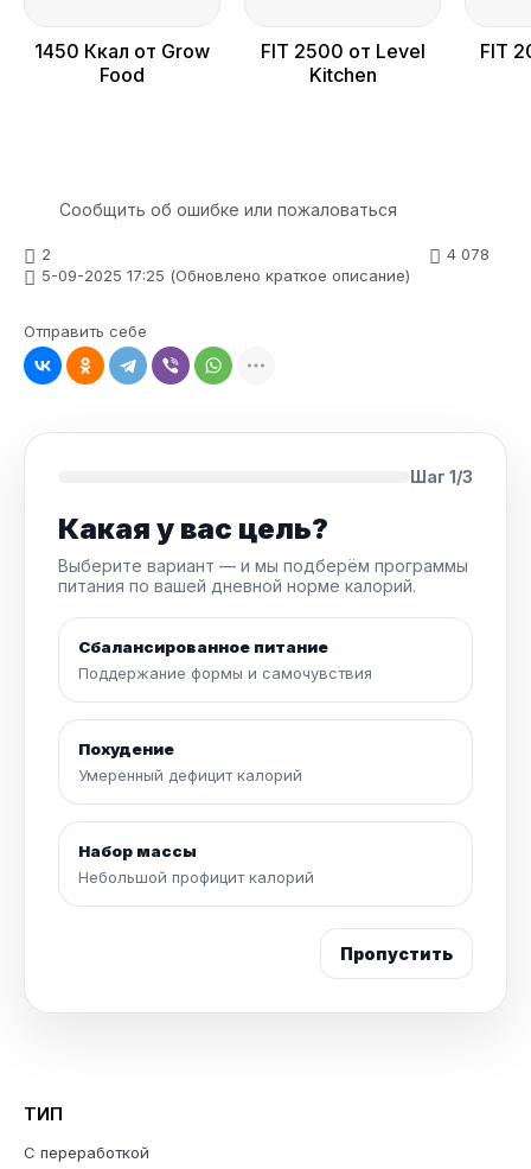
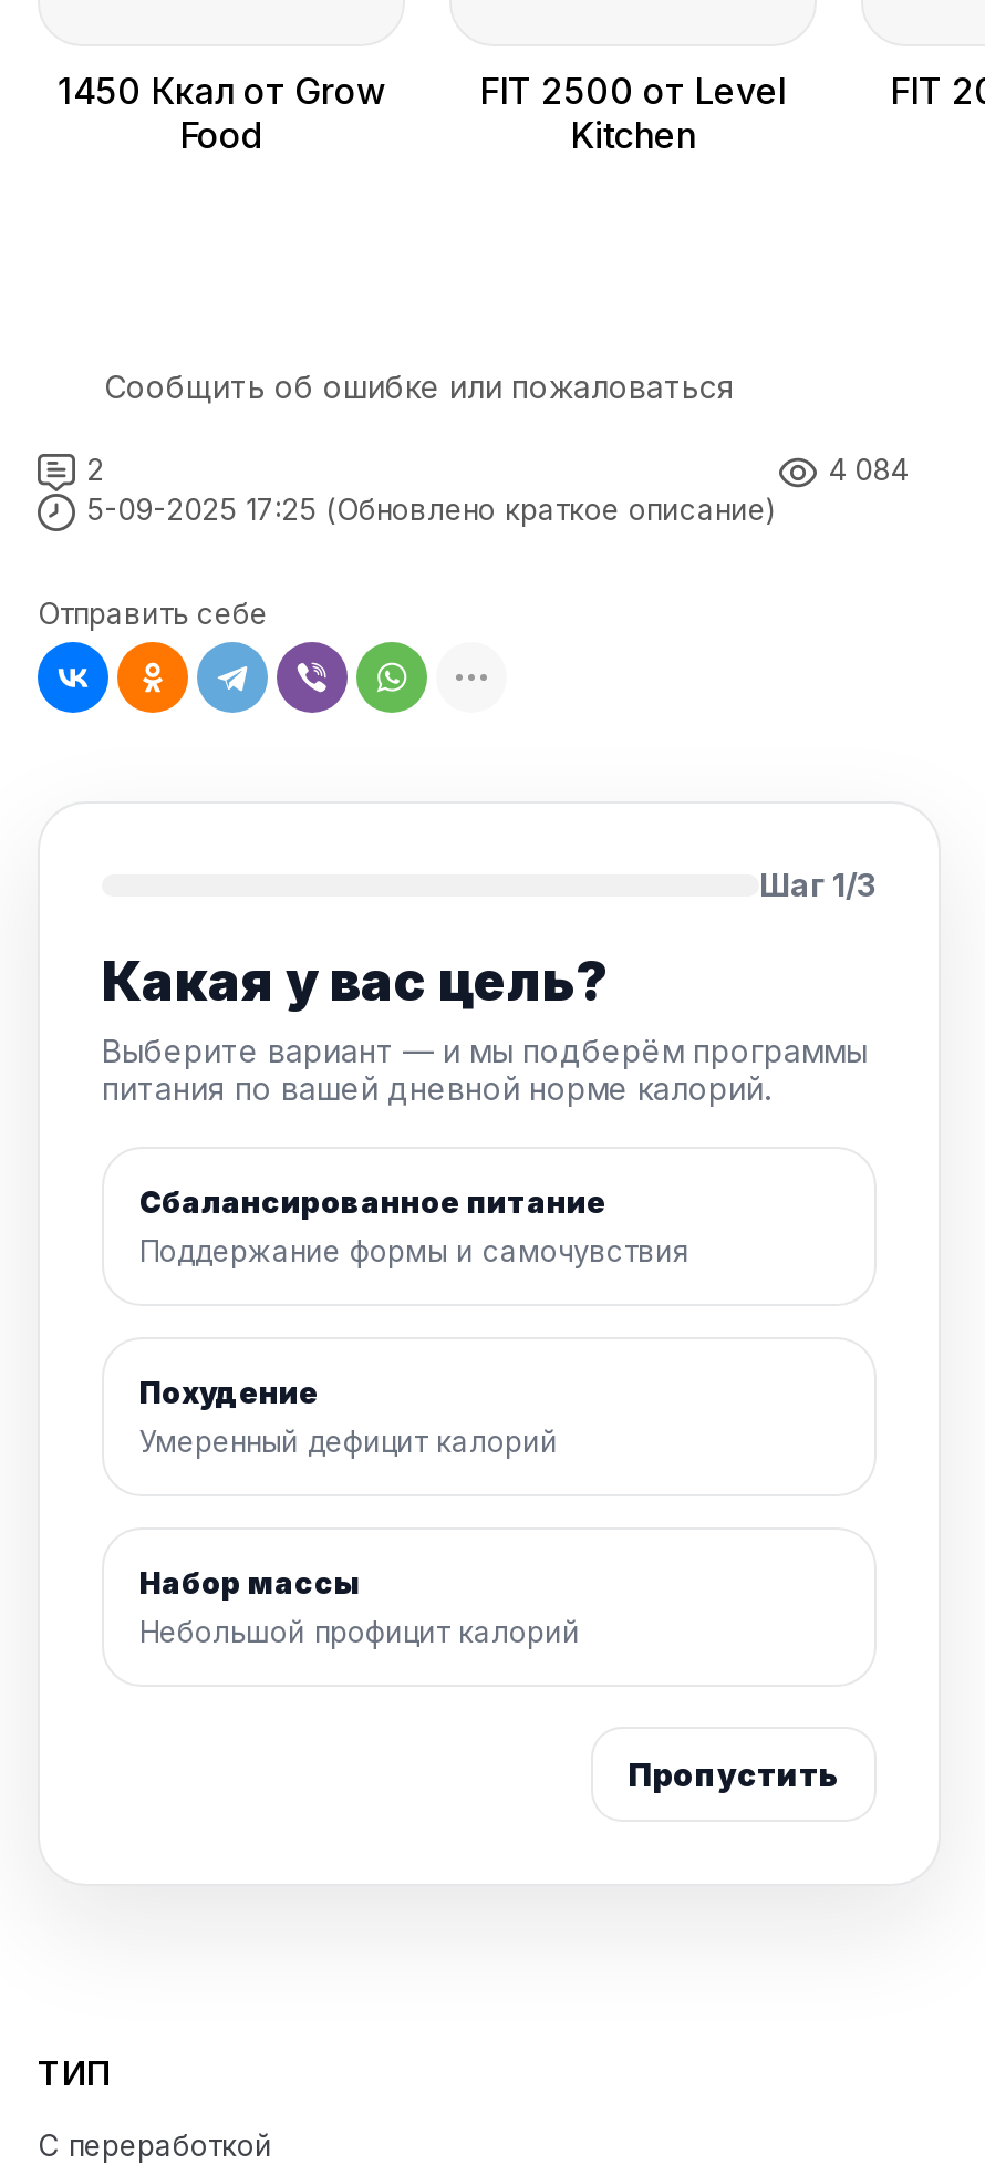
- 4 078
+ 4 084
